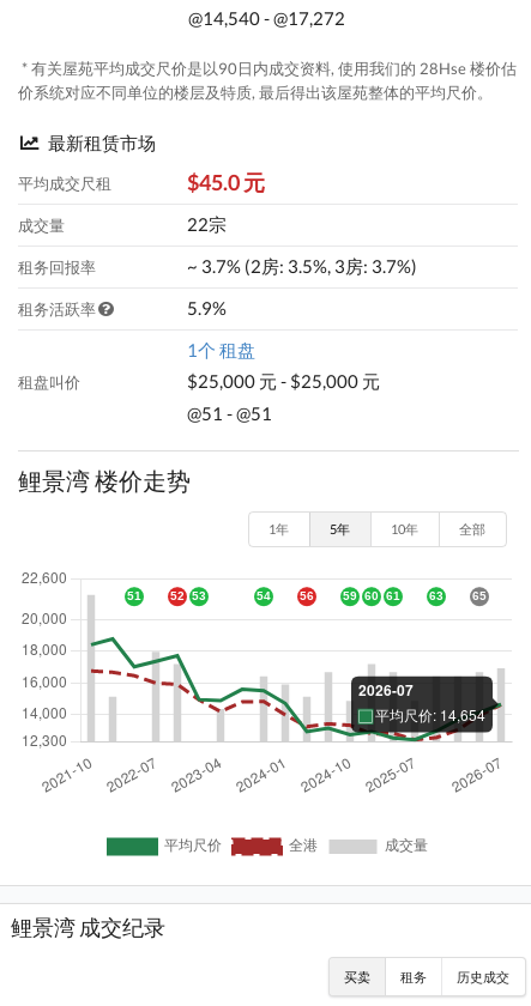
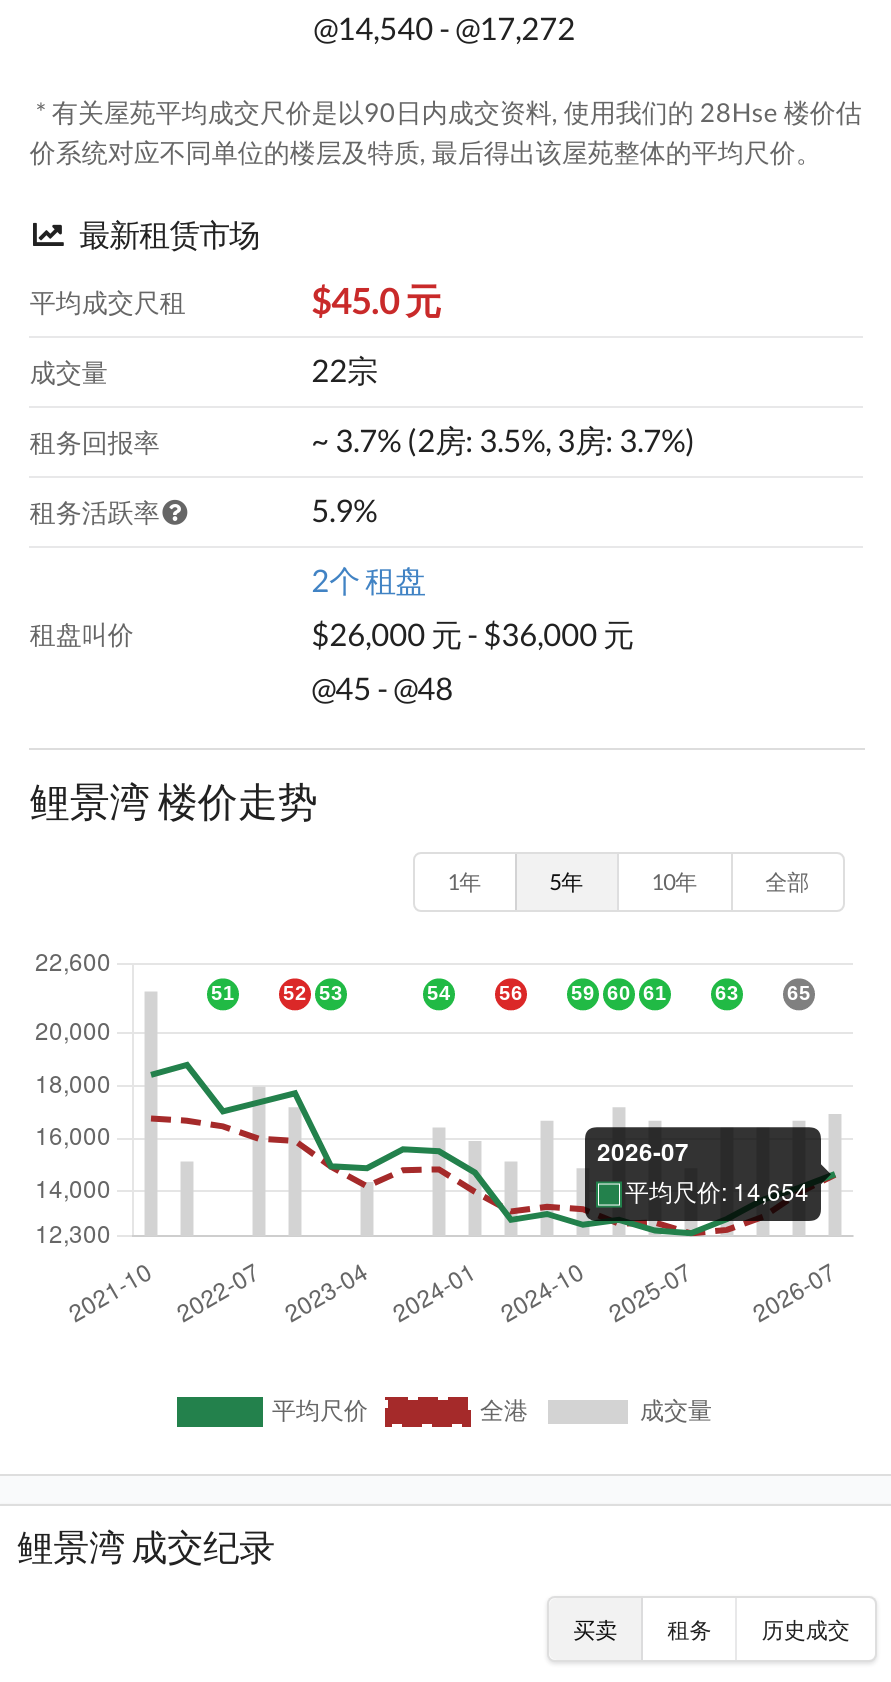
- 1个 租盘
+ 2个 租盘

- $25,000 元 - $25,000 元
+ $26,000 元 - $36,000 元

- @51 - @51
+ @45 - @48
